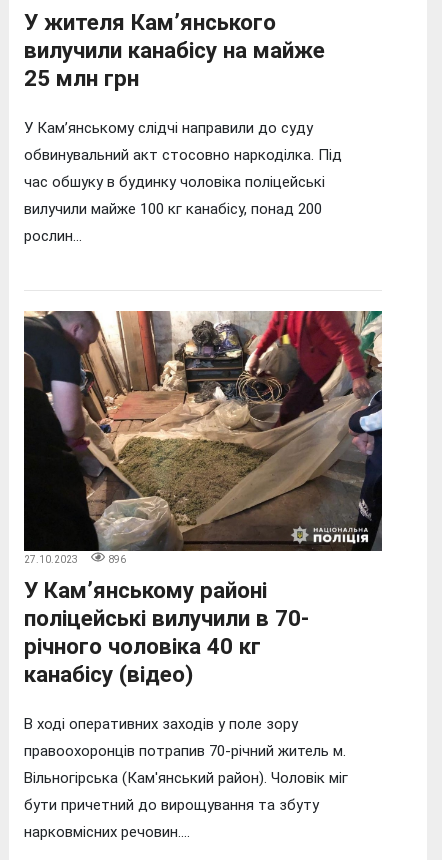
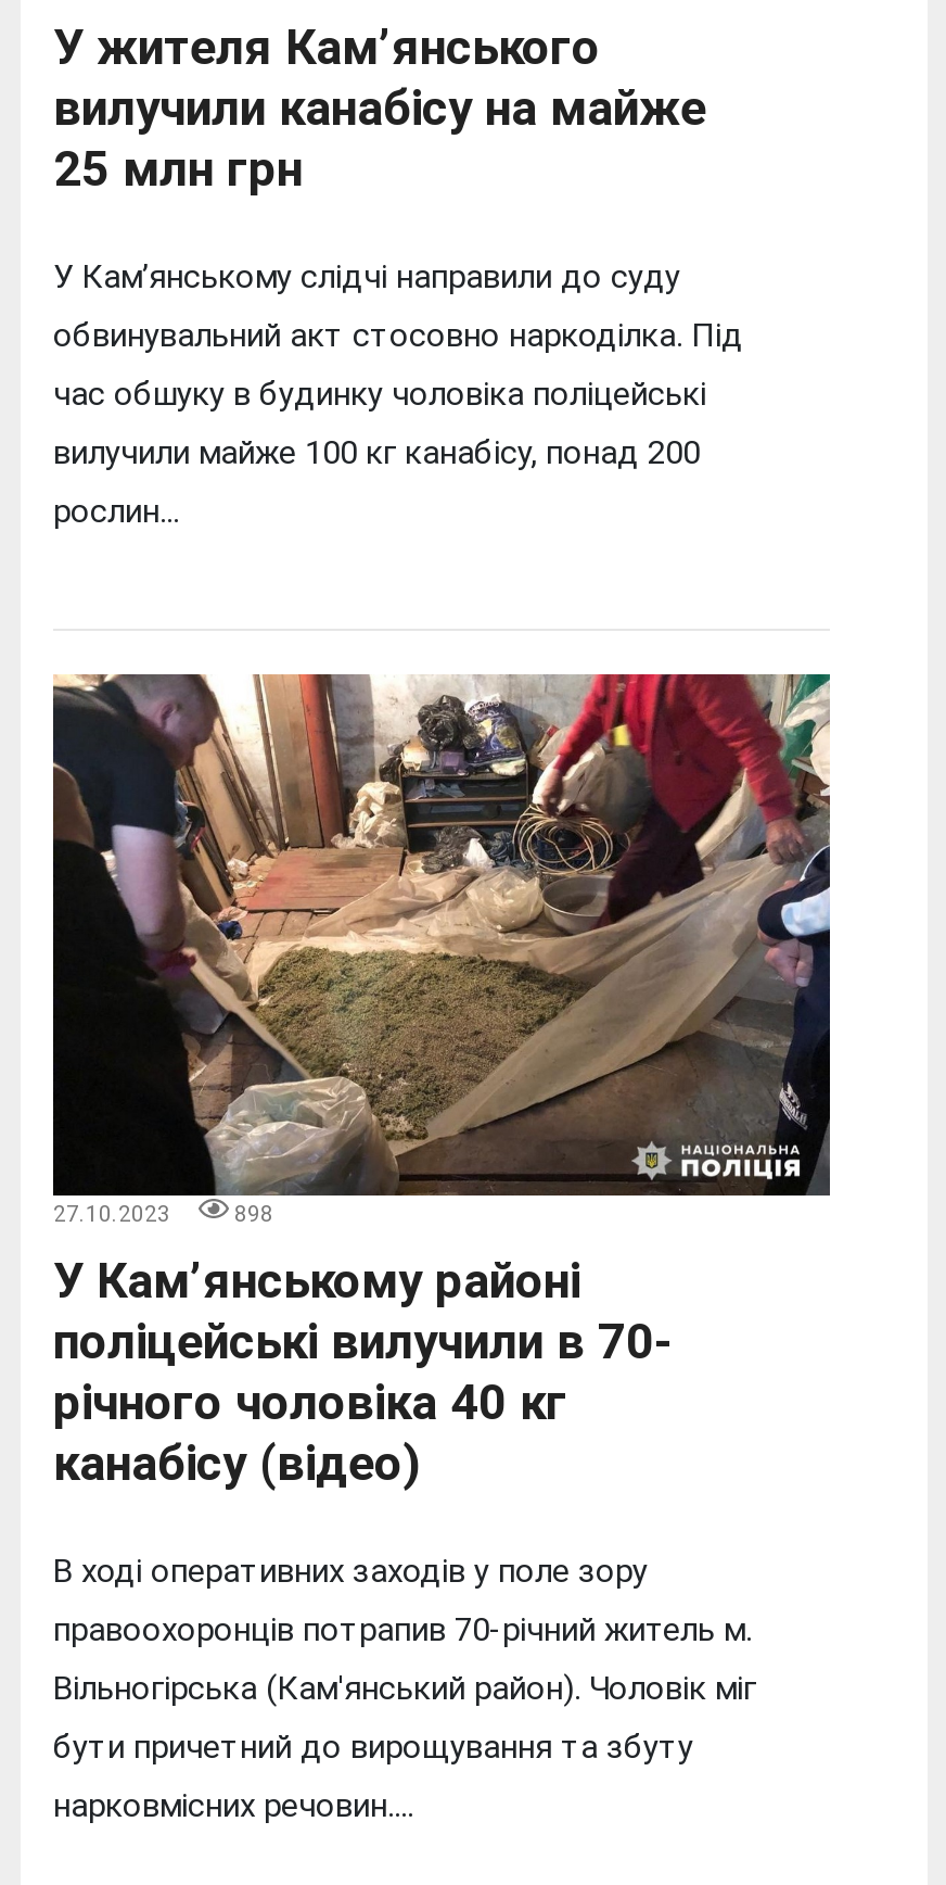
- 896
+ 898
